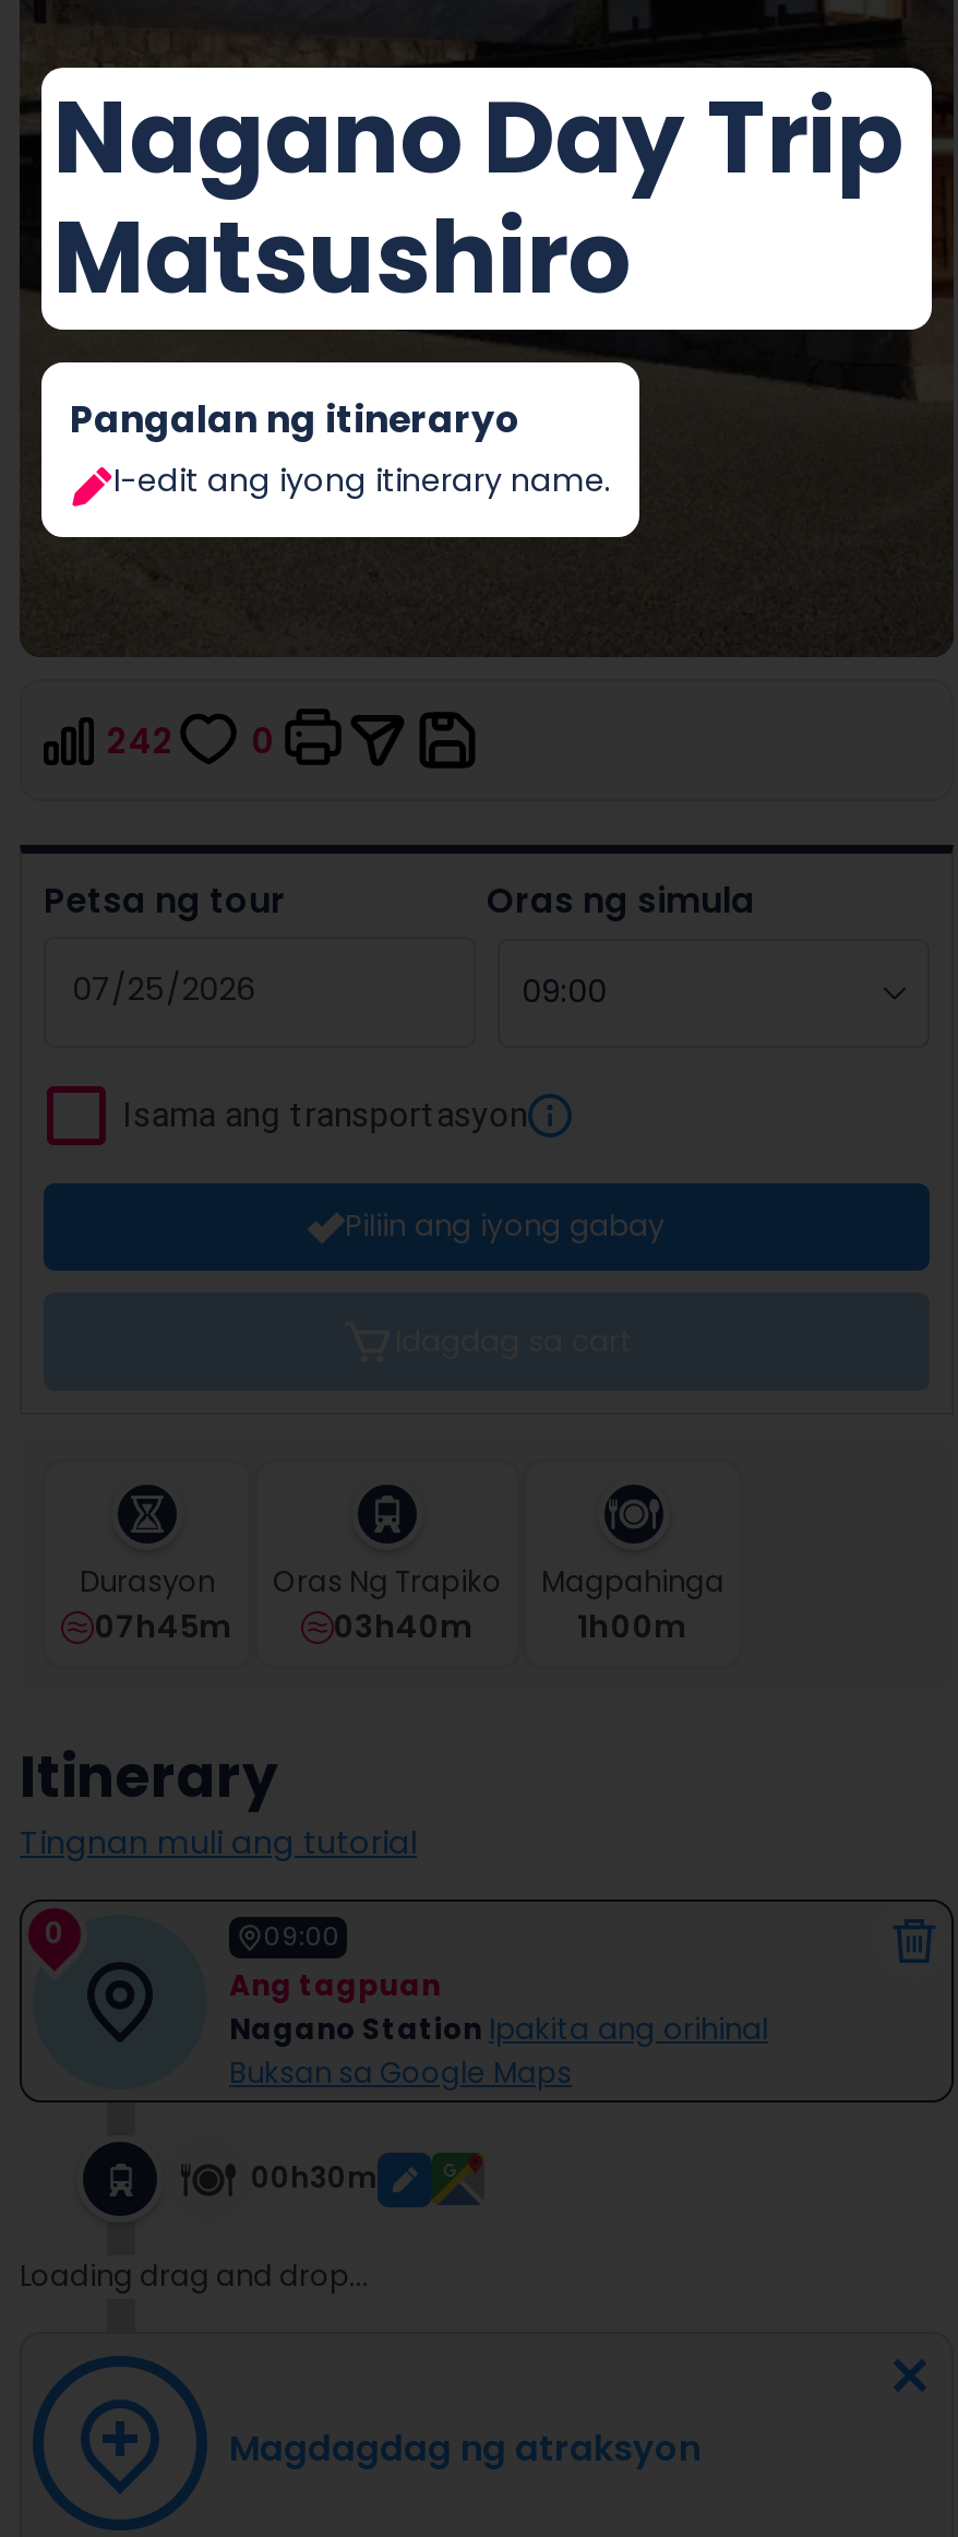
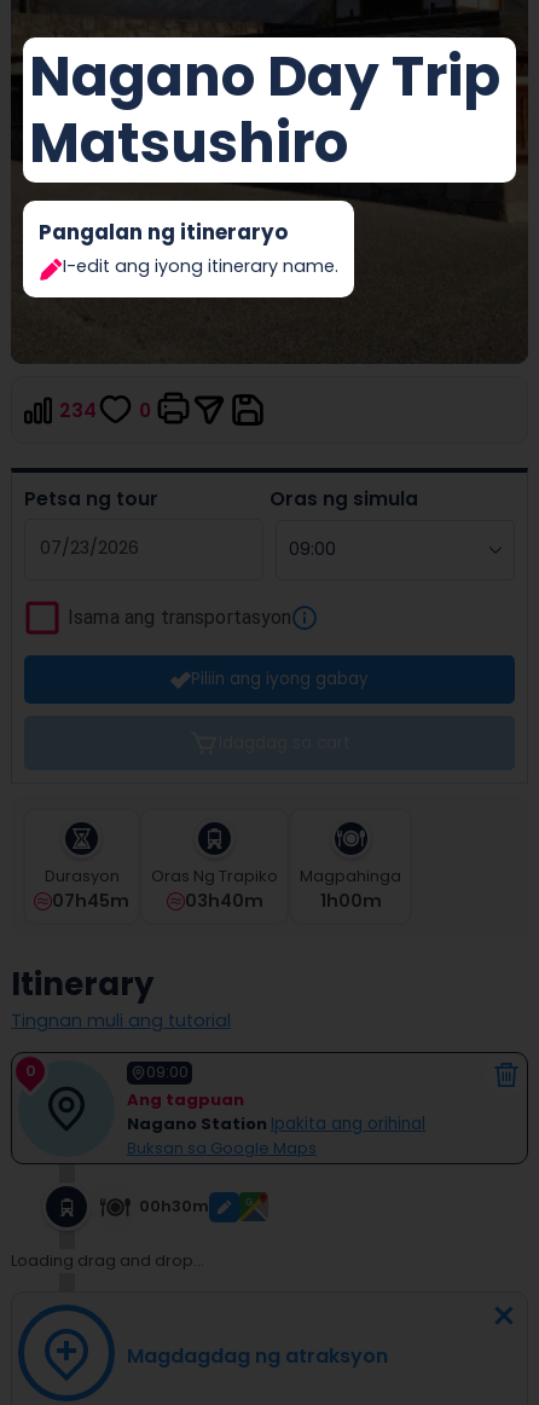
- 242
+ 234
